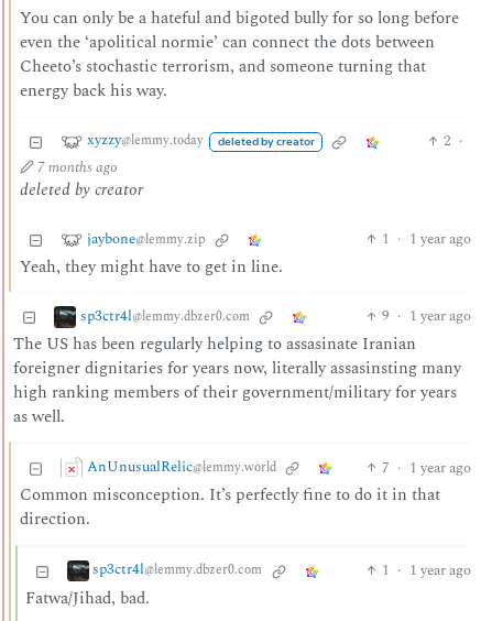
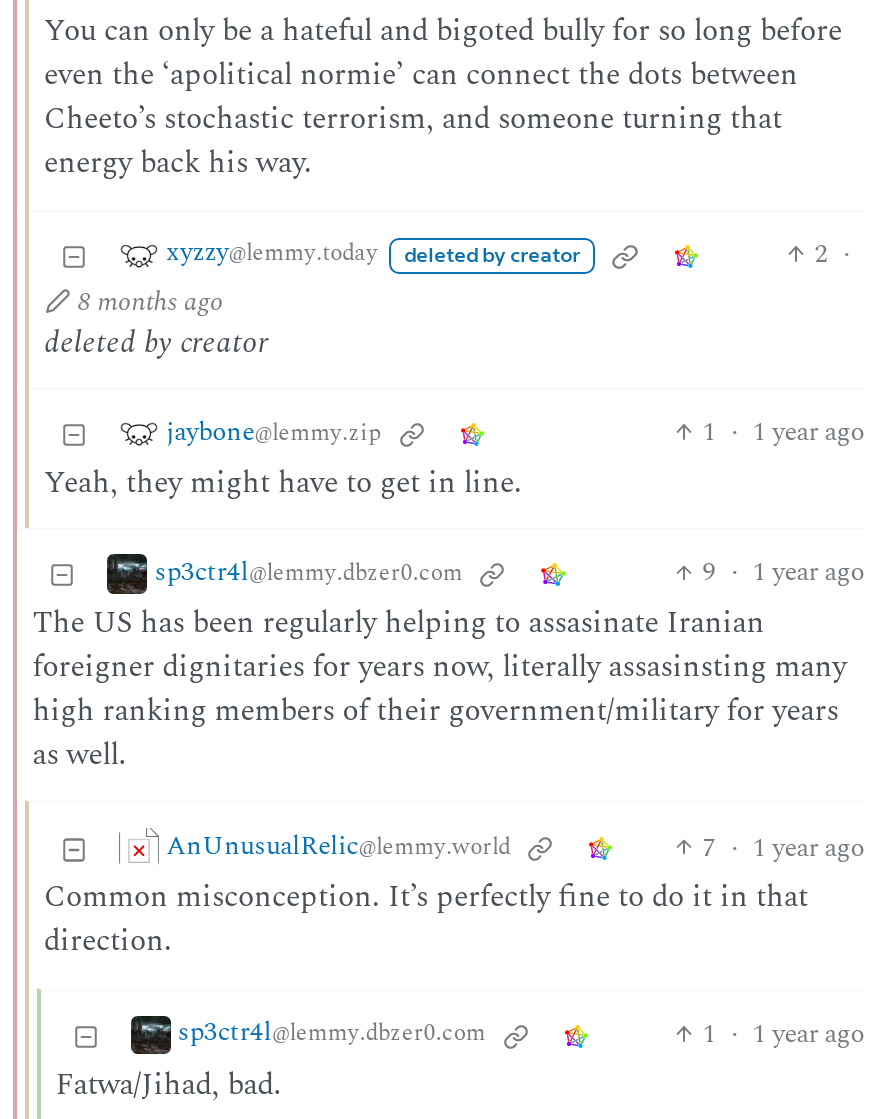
- 7 months ago
+ 8 months ago
